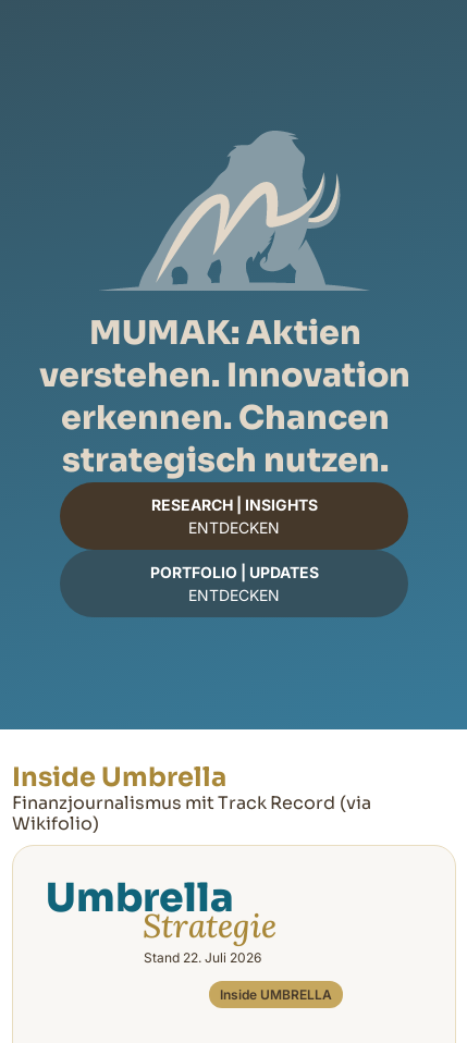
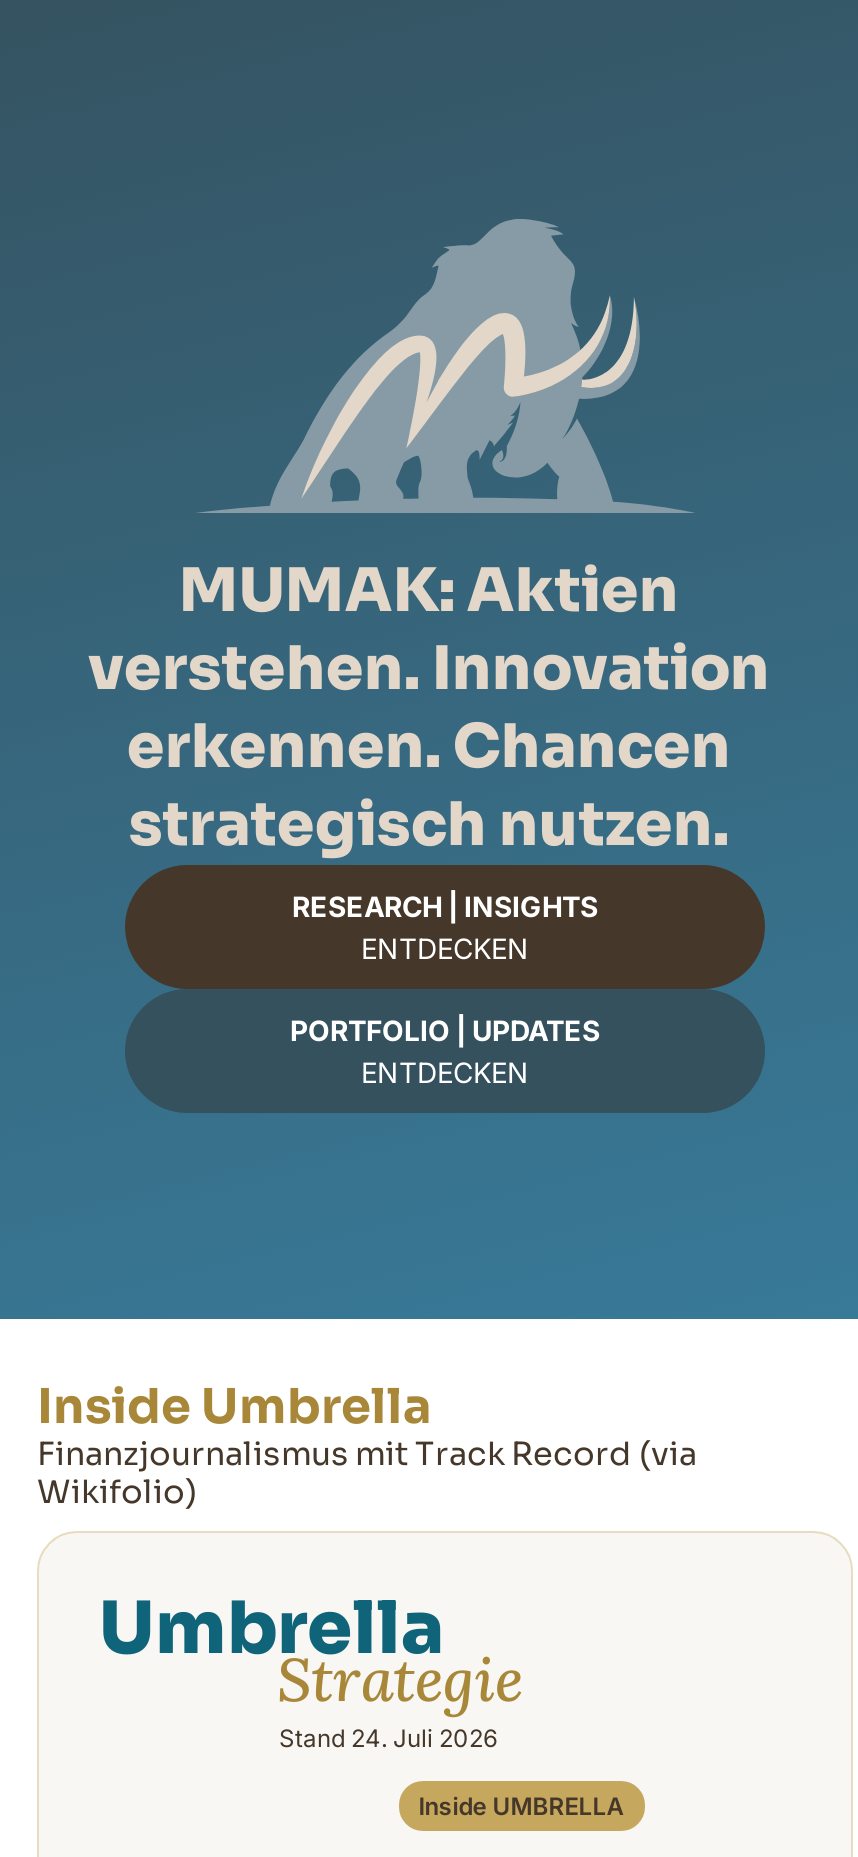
- Stand 22. Juli 2026
+ Stand 24. Juli 2026
